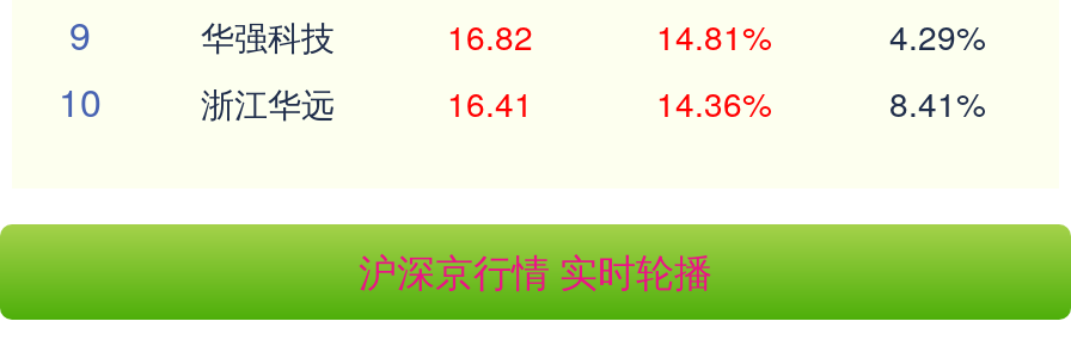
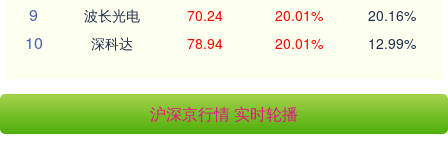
- 华强科技
- 16.82
- 14.81%
- 4.29%
+ 波长光电
+ 70.24
+ 20.01%
+ 20.16%

- 浙江华远
- 16.41
- 14.36%
- 8.41%
+ 深科达
+ 78.94
+ 20.01%
+ 12.99%
